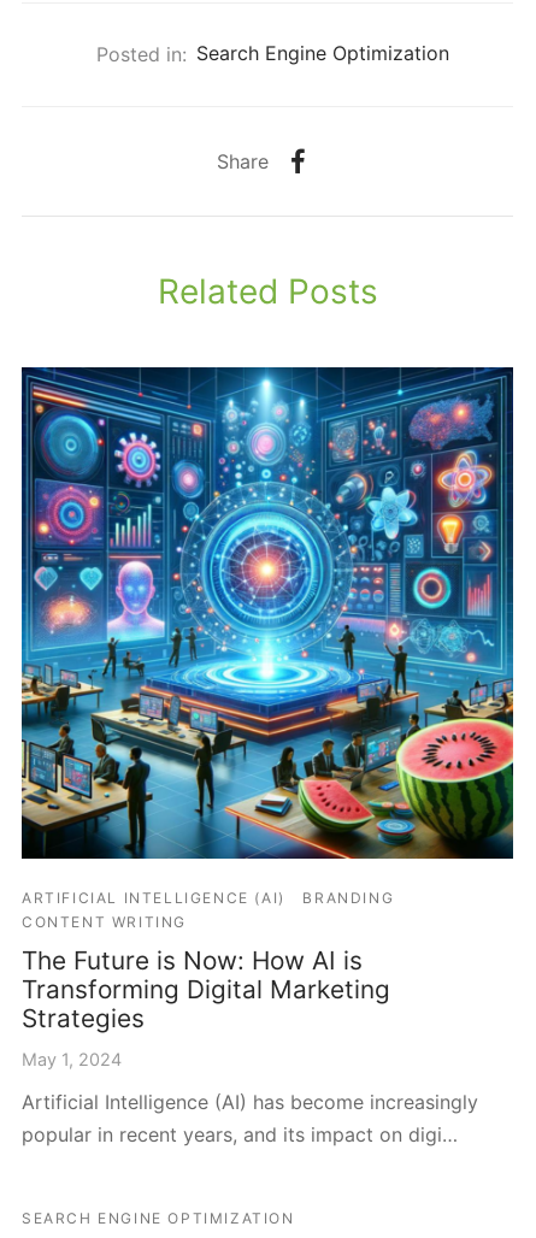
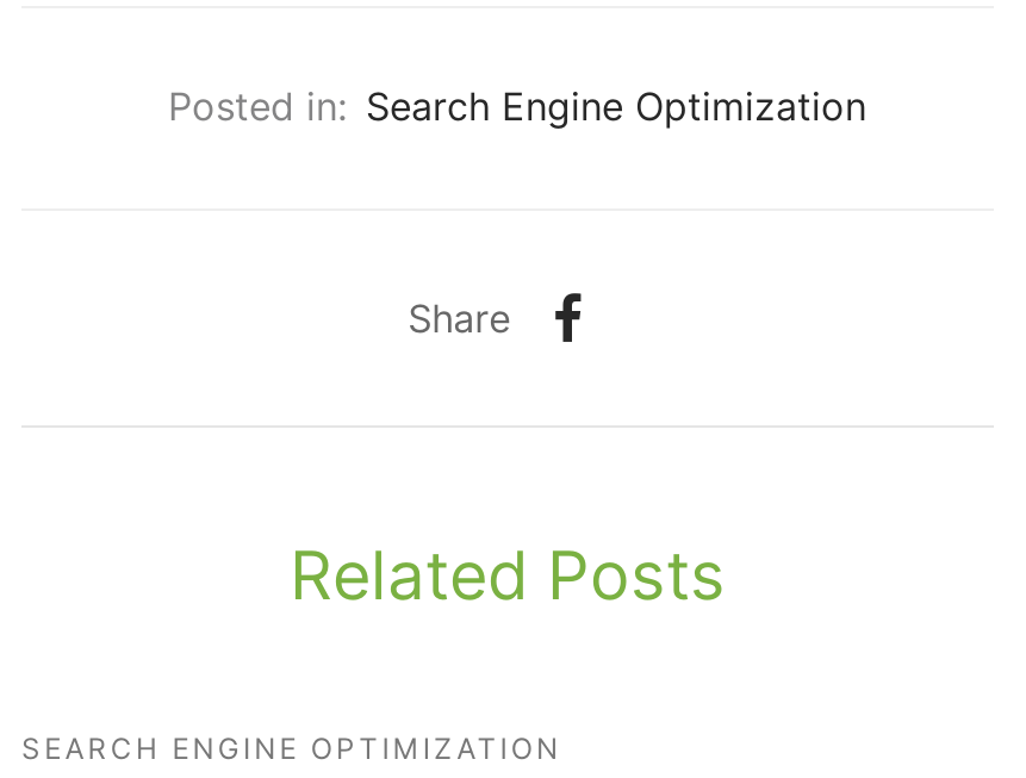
- [image]
- ARTIFICIAL INTELLIGENCE (AI)
- BRANDING
- CONTENT WRITING
- The Future is Now: How AI is
- Transforming Digital Marketing
- Strategies
- May 1, 2024
- Artificial Intelligence (AI) has become increasingly
- popular in recent years, and its impact on digi…
